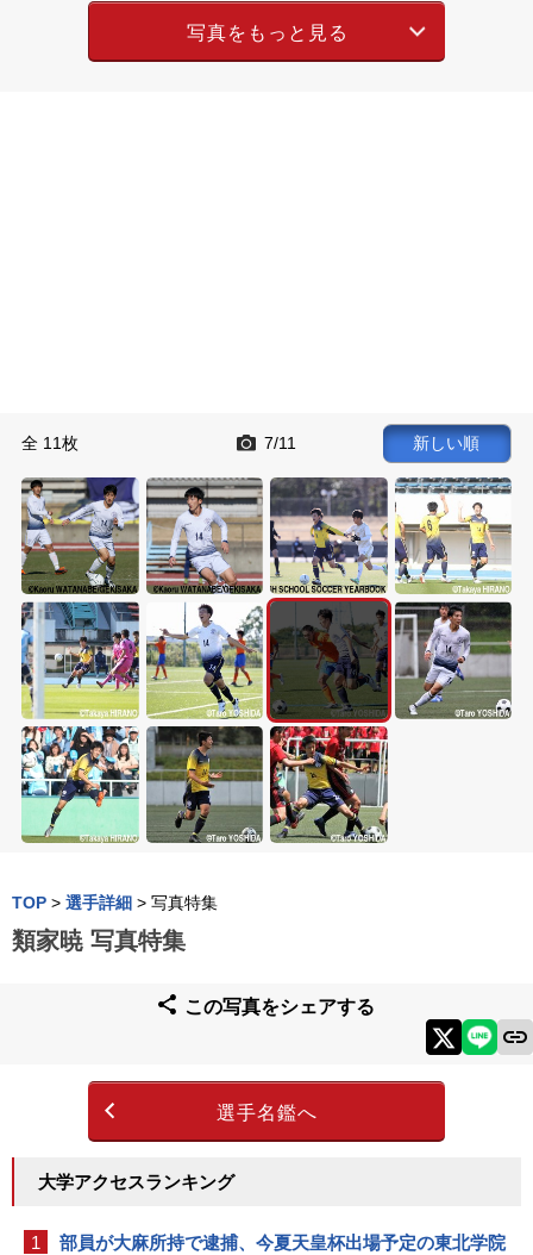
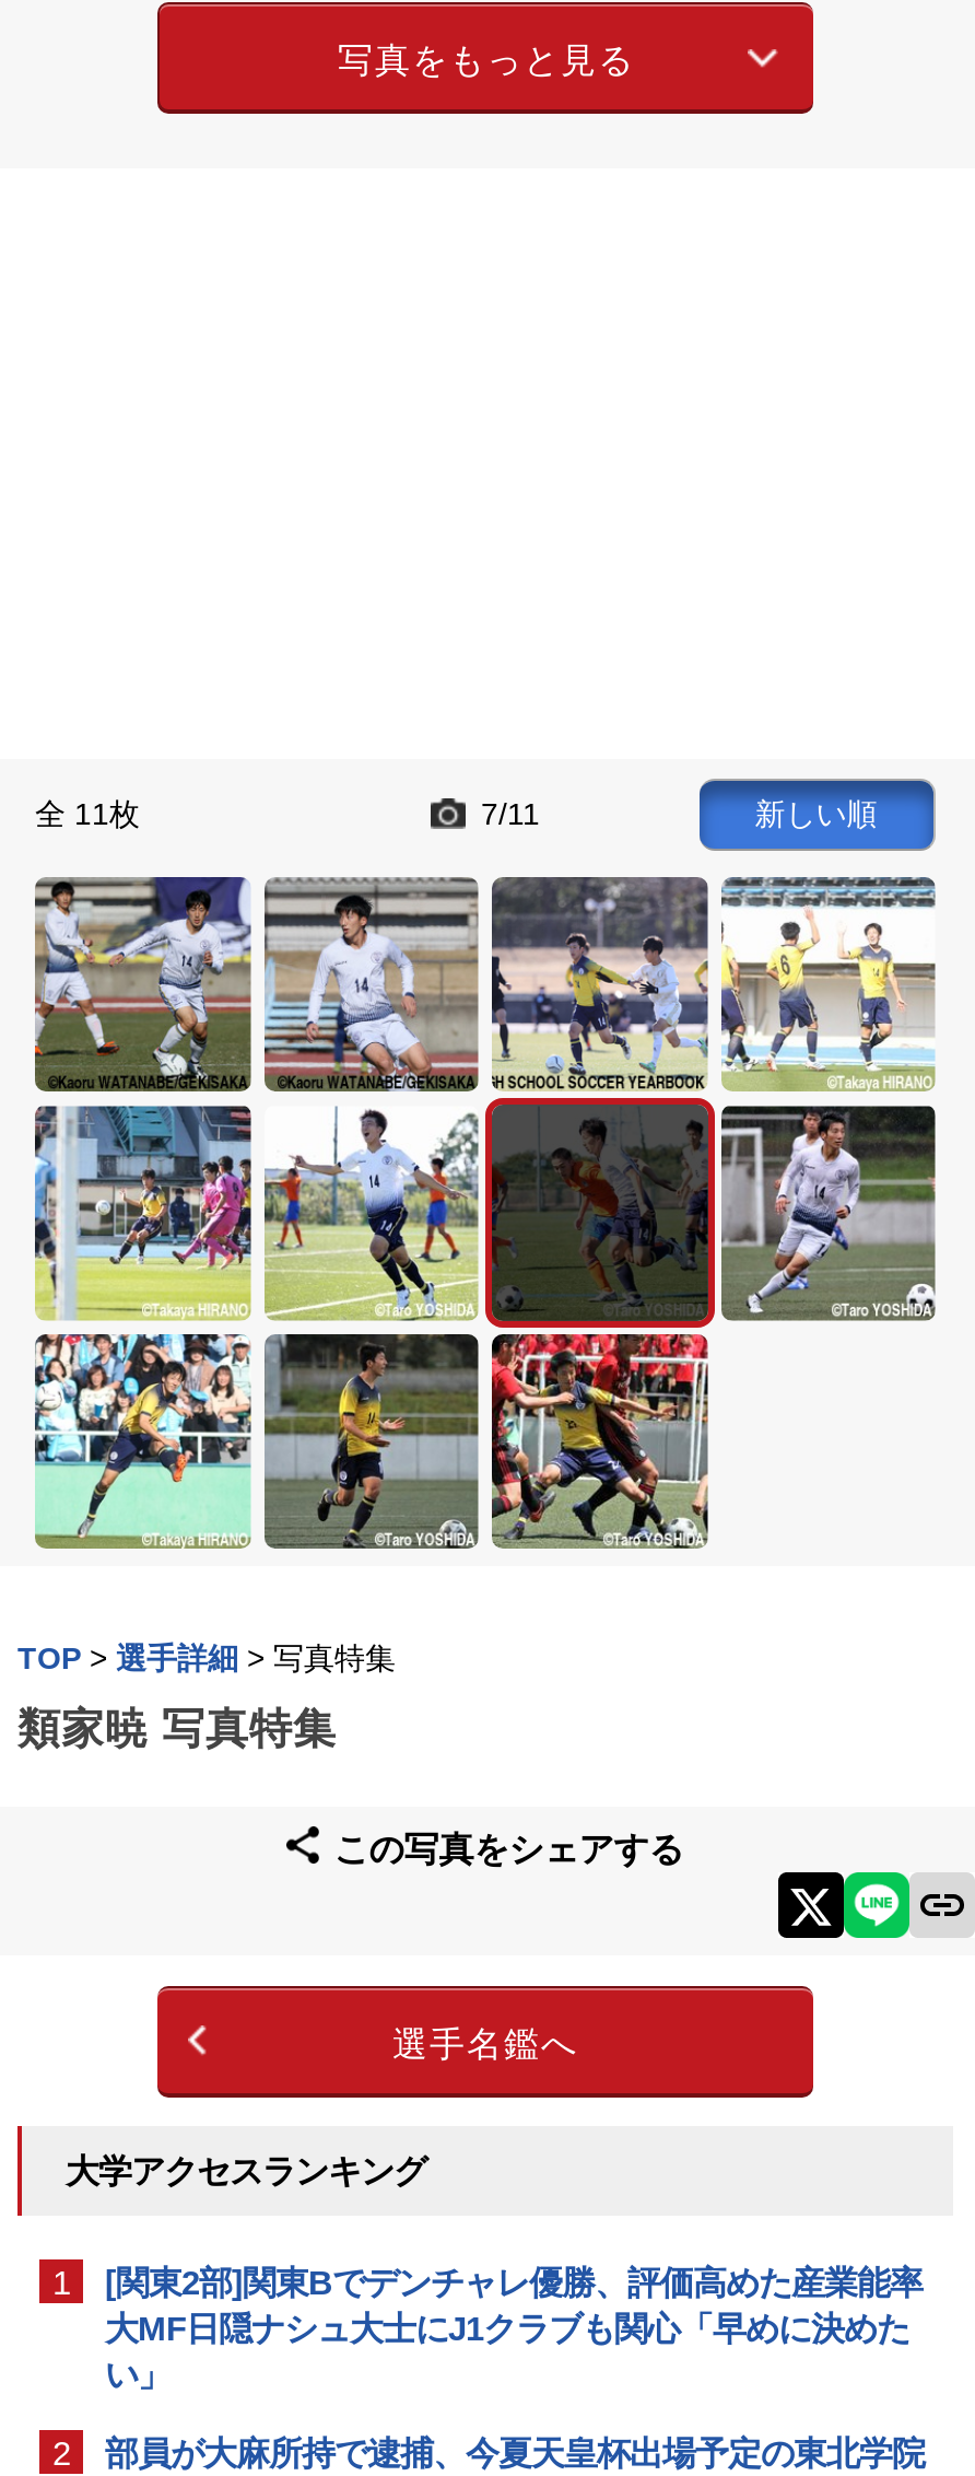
+ [関東2部]関東Bでデンチャレ優勝、評価高めた産業能率
+ 大MF日隠ナシュ大士にJ1クラブも関心「早めに決めた
+ い」
+ 2
